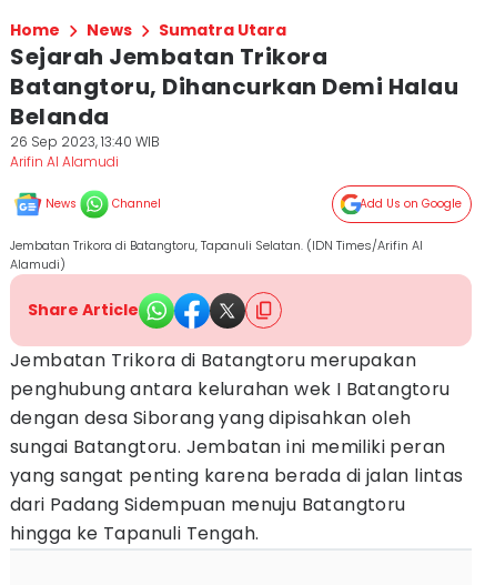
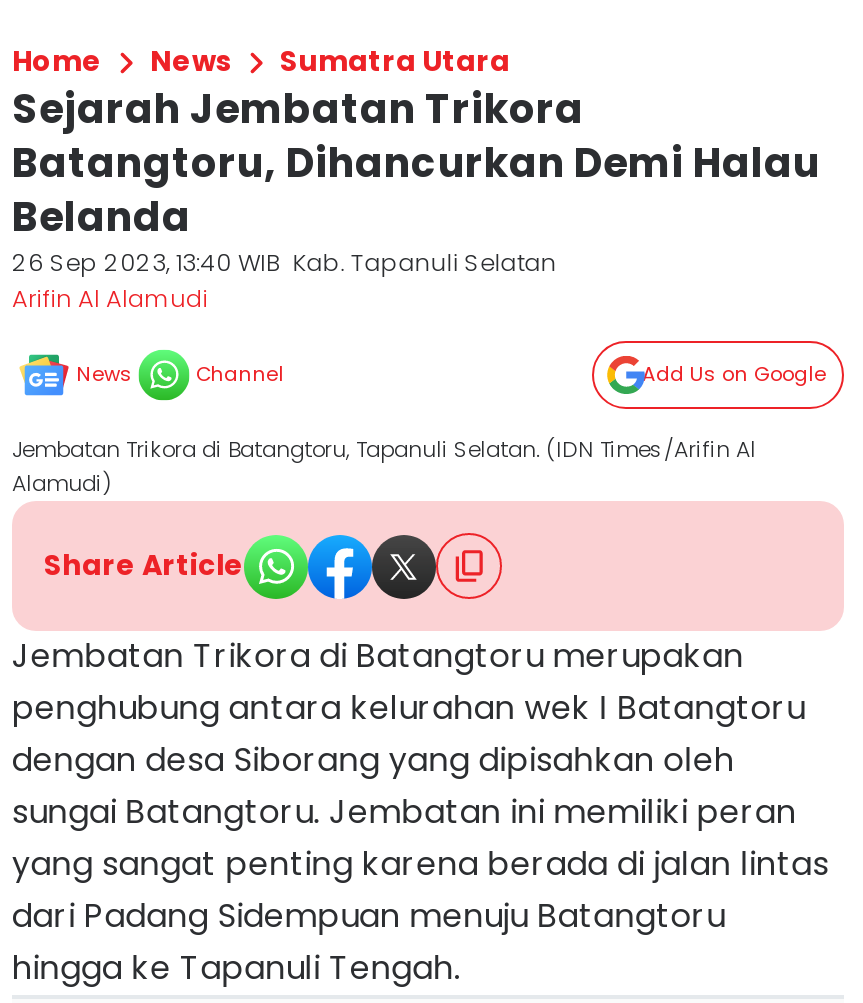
- 26 Sep 2023, 13:40 WIB
+ 26 Sep 2023, 13:40 WIB Kab. Tapanuli Selatan
